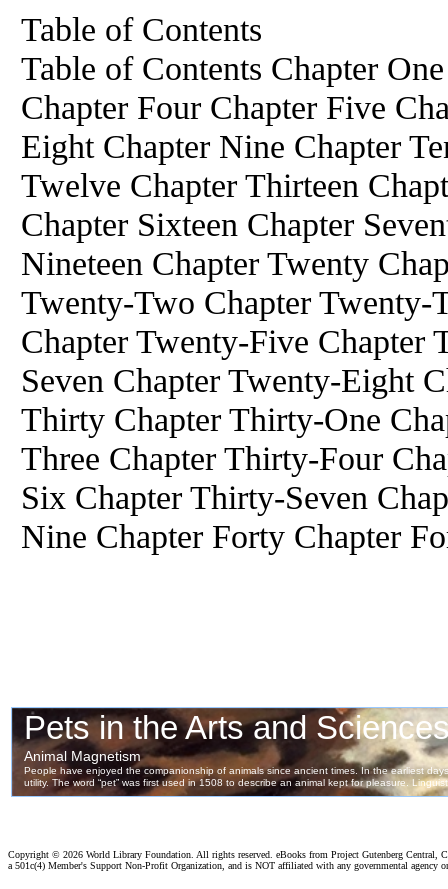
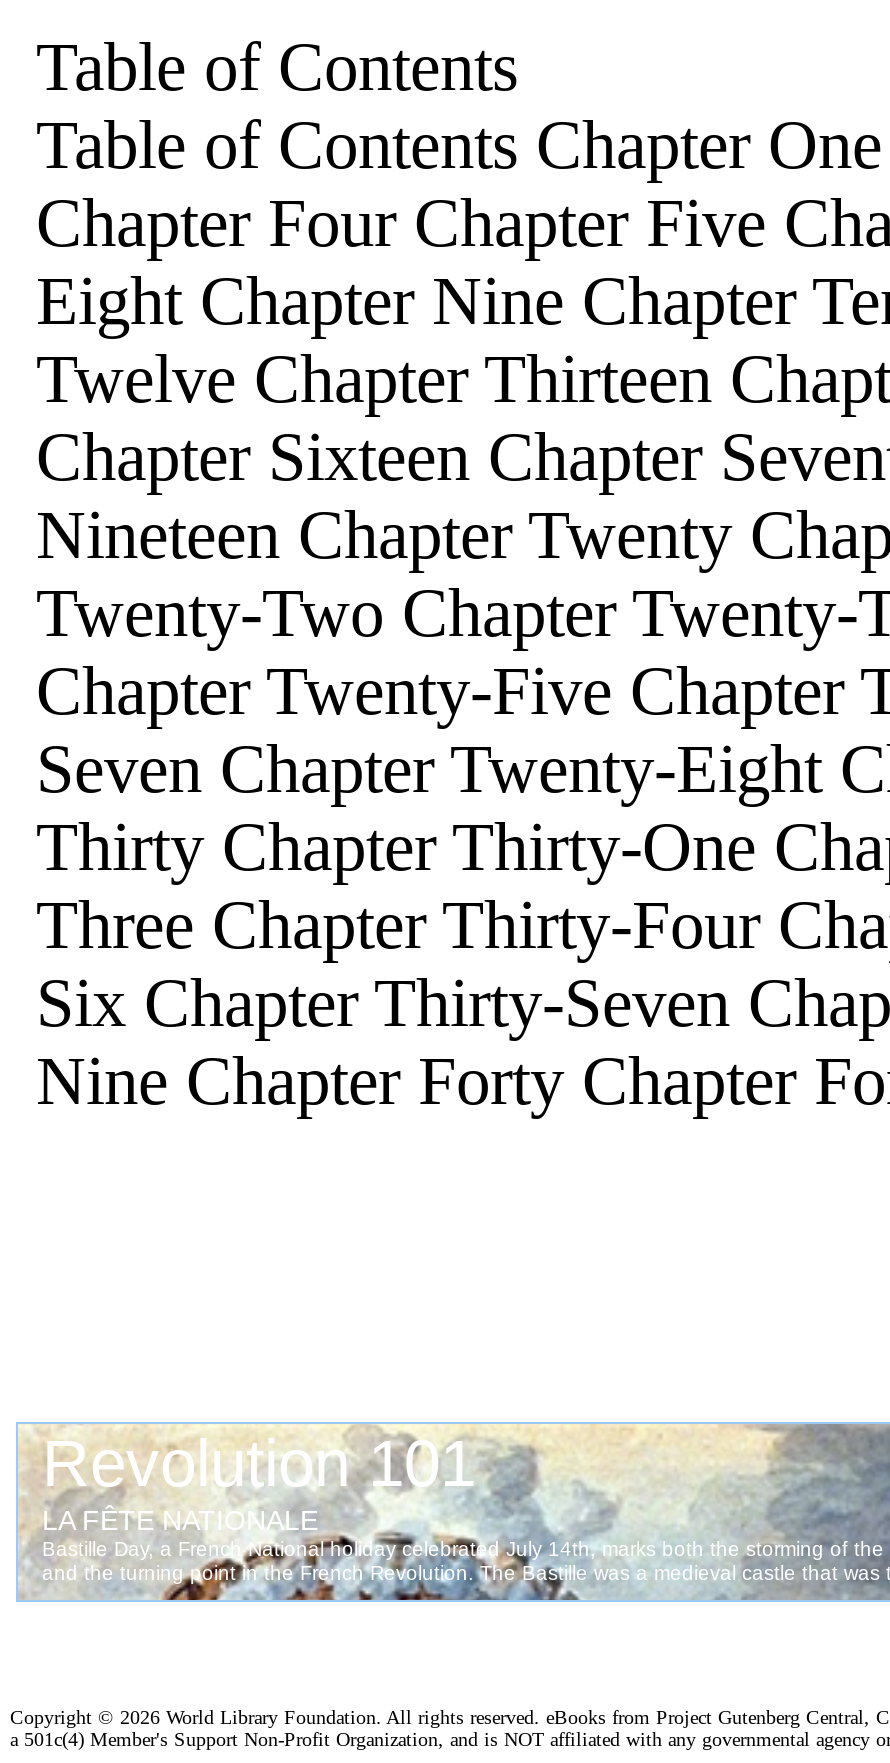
- [image]
+ [image]
